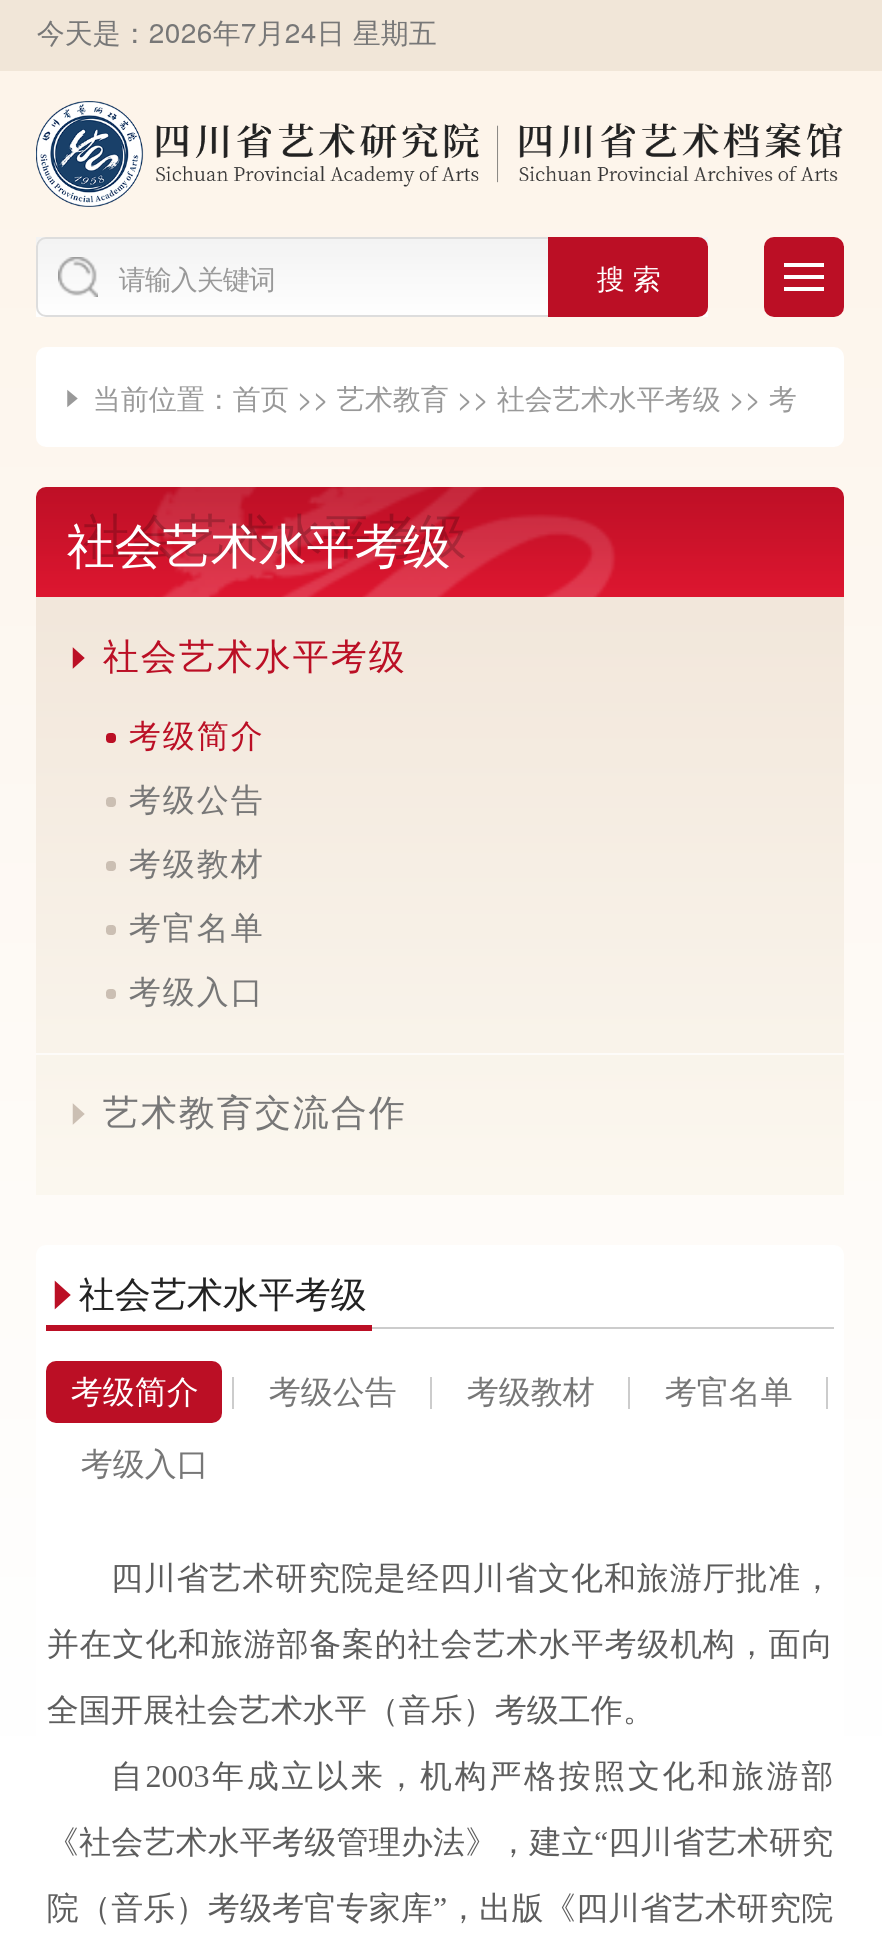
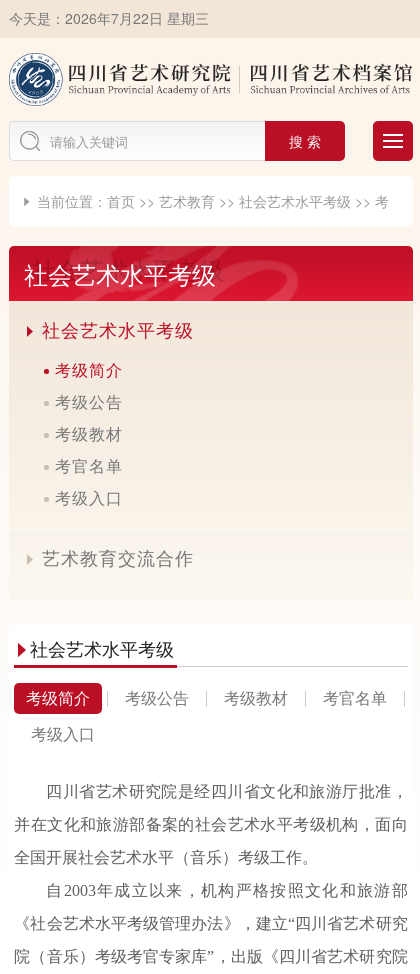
- 今天是：2026年7月24日 星期五
+ 今天是：2026年7月22日 星期三
